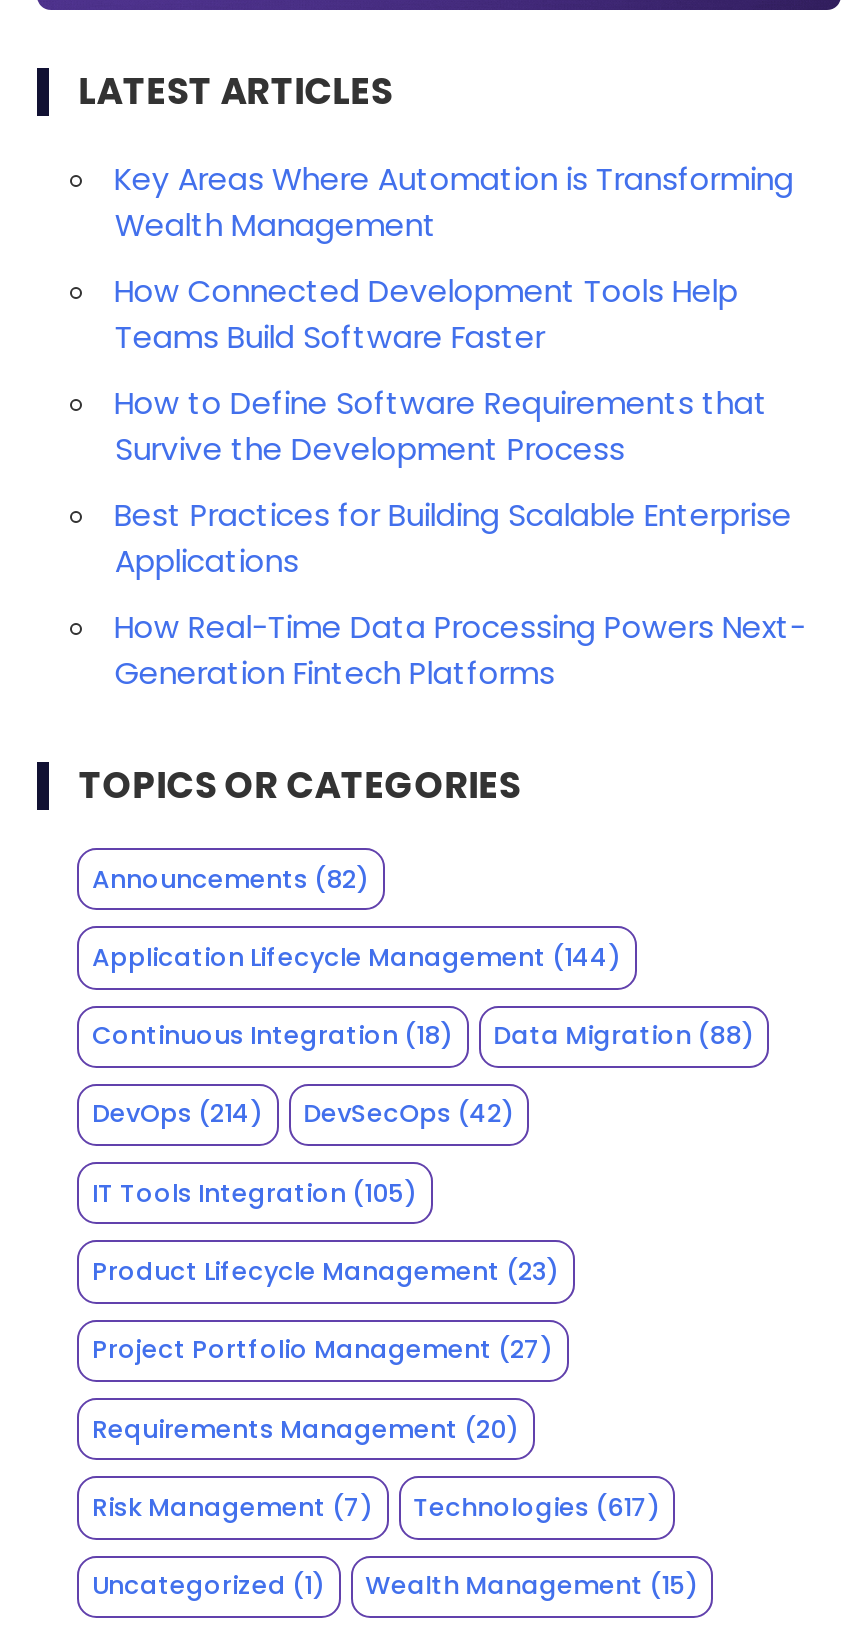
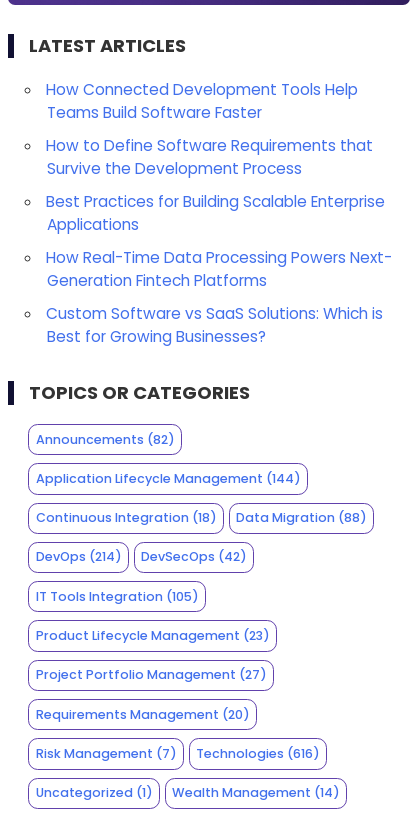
- Key Areas Where Automation is Transforming
- Wealth Management

moved up: How Connected Development Tools Help | Teams Build Software Faster | How to Define Software Requirements that | Survive the Development Process | Best Practices for Building Scalable Enterprise | Applications | How Real-Time Data Processing Powers Next- | Generation Fintech Platforms

+ Custom Software vs SaaS Solutions: Which is
+ Best for Growing Businesses?

- Technologies (617)
+ Technologies (616)

- Wealth Management (15)
+ Wealth Management (14)
